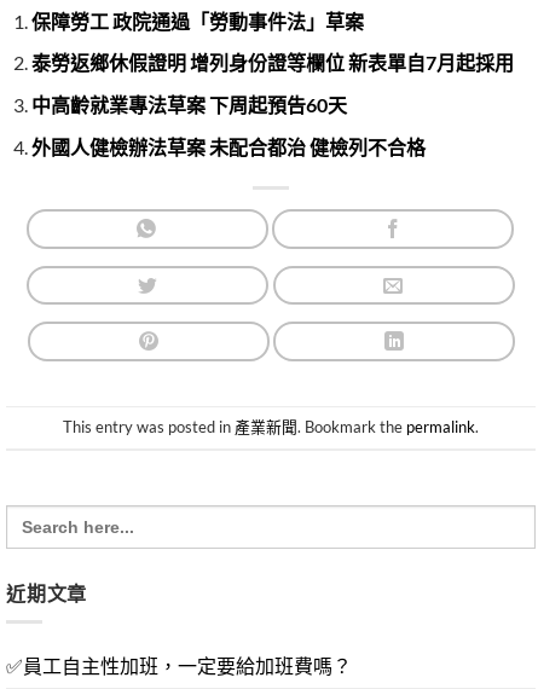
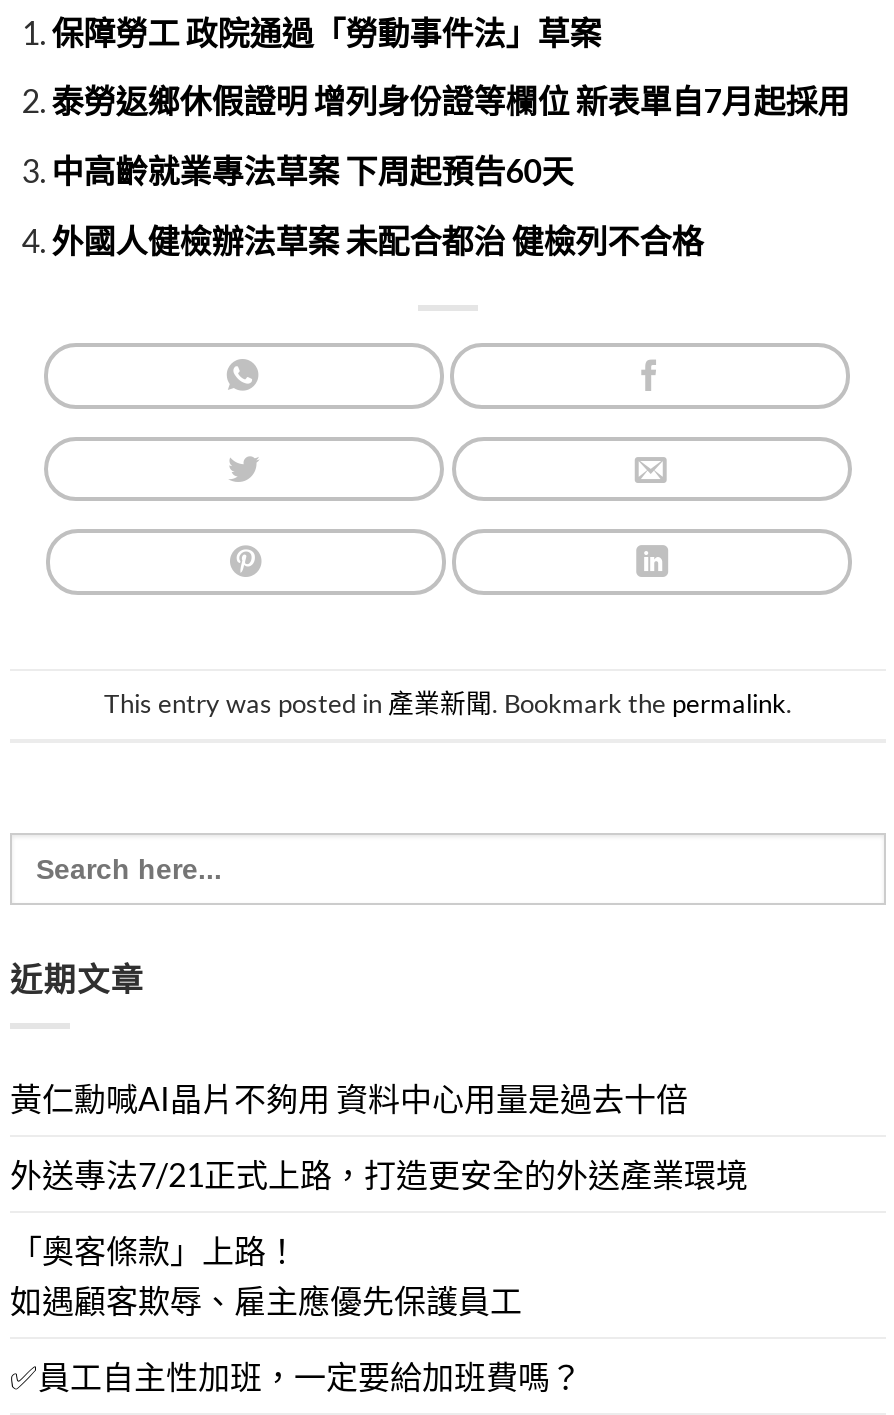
+ 黃仁勳喊AI晶片不夠用 資料中心用量是過去十倍
+ 外送專法7/21正式上路，打造更安全的外送產業環境
+ 「奧客條款」上路！
+ 如遇顧客欺辱、雇主應優先保護員工
